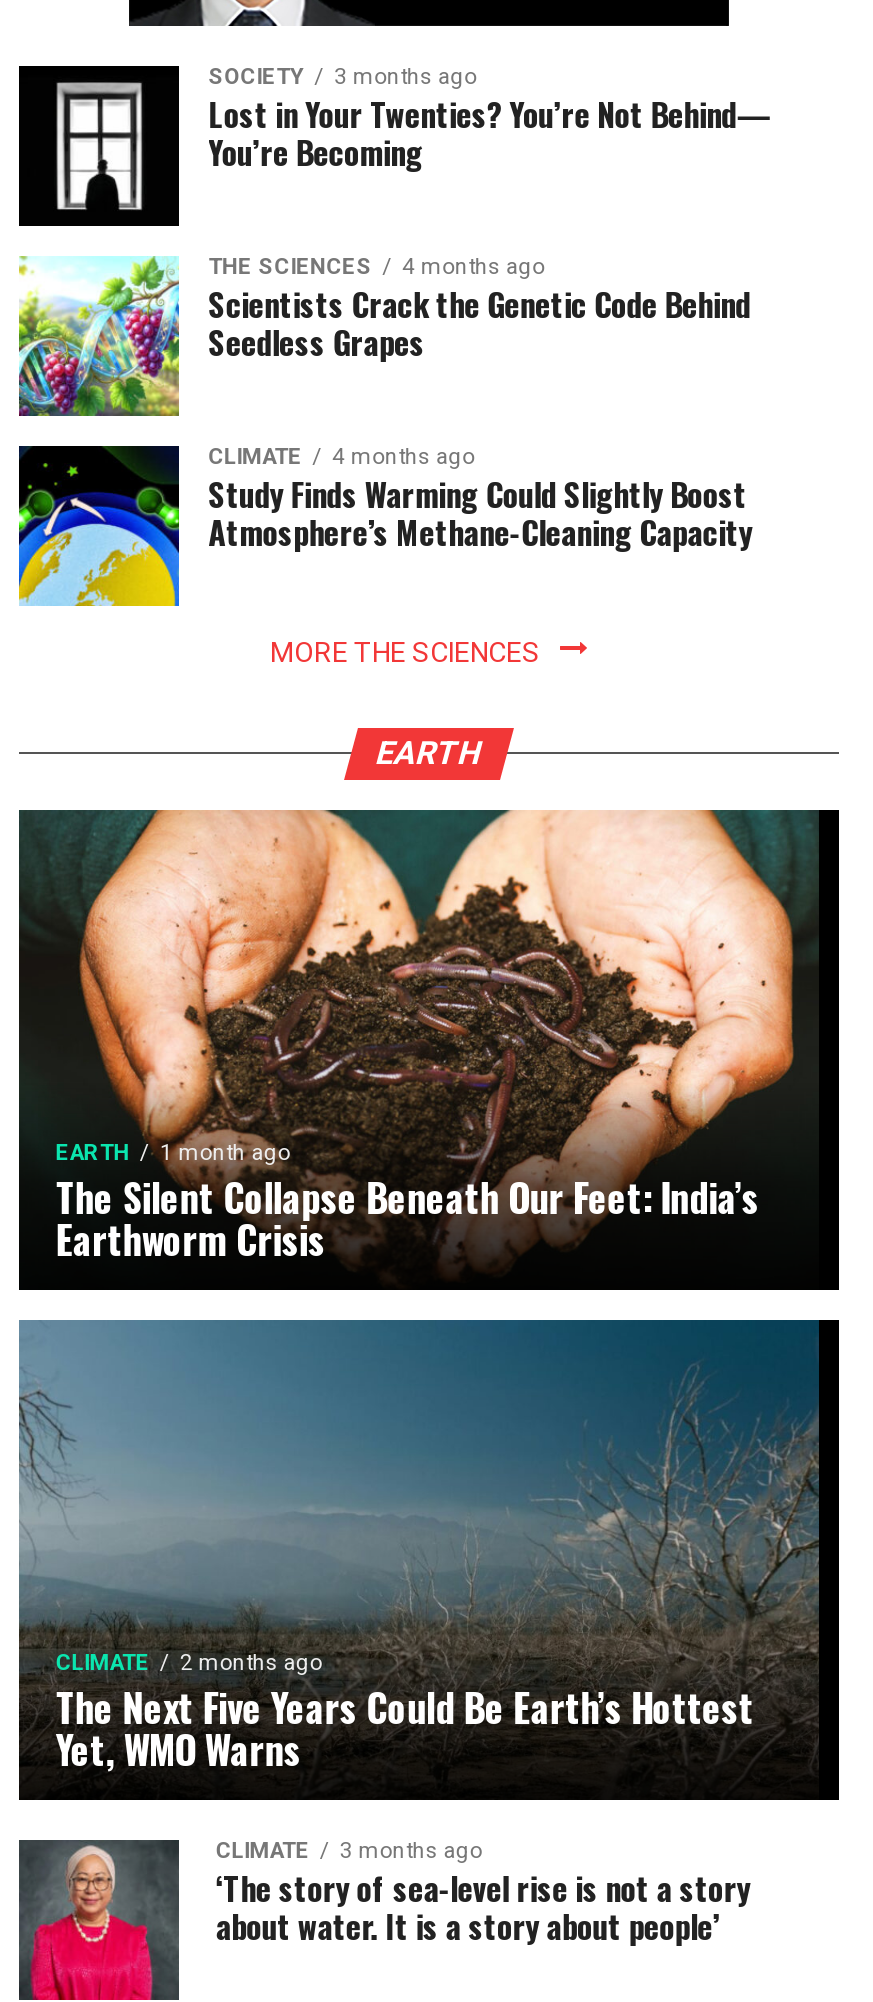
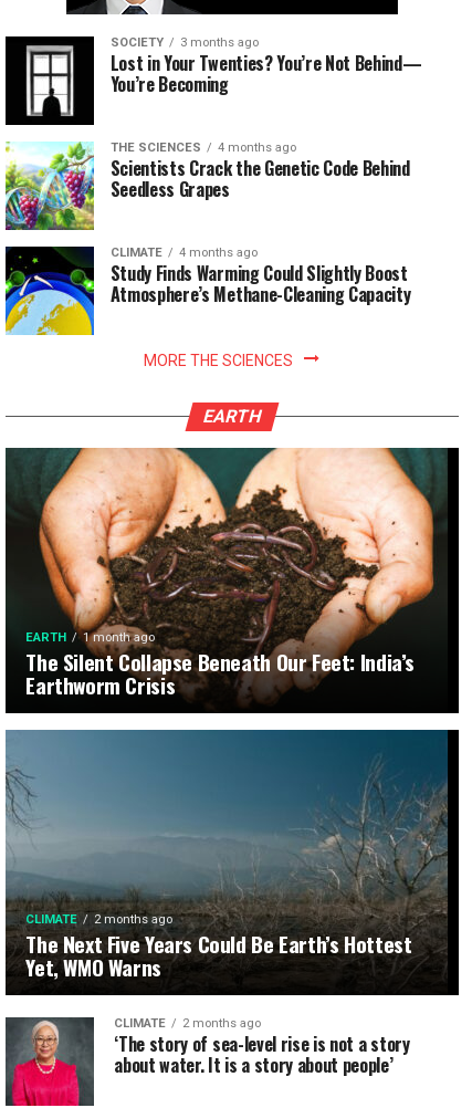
- CLIMATE 3 months ago
+ CLIMATE 2 months ago
